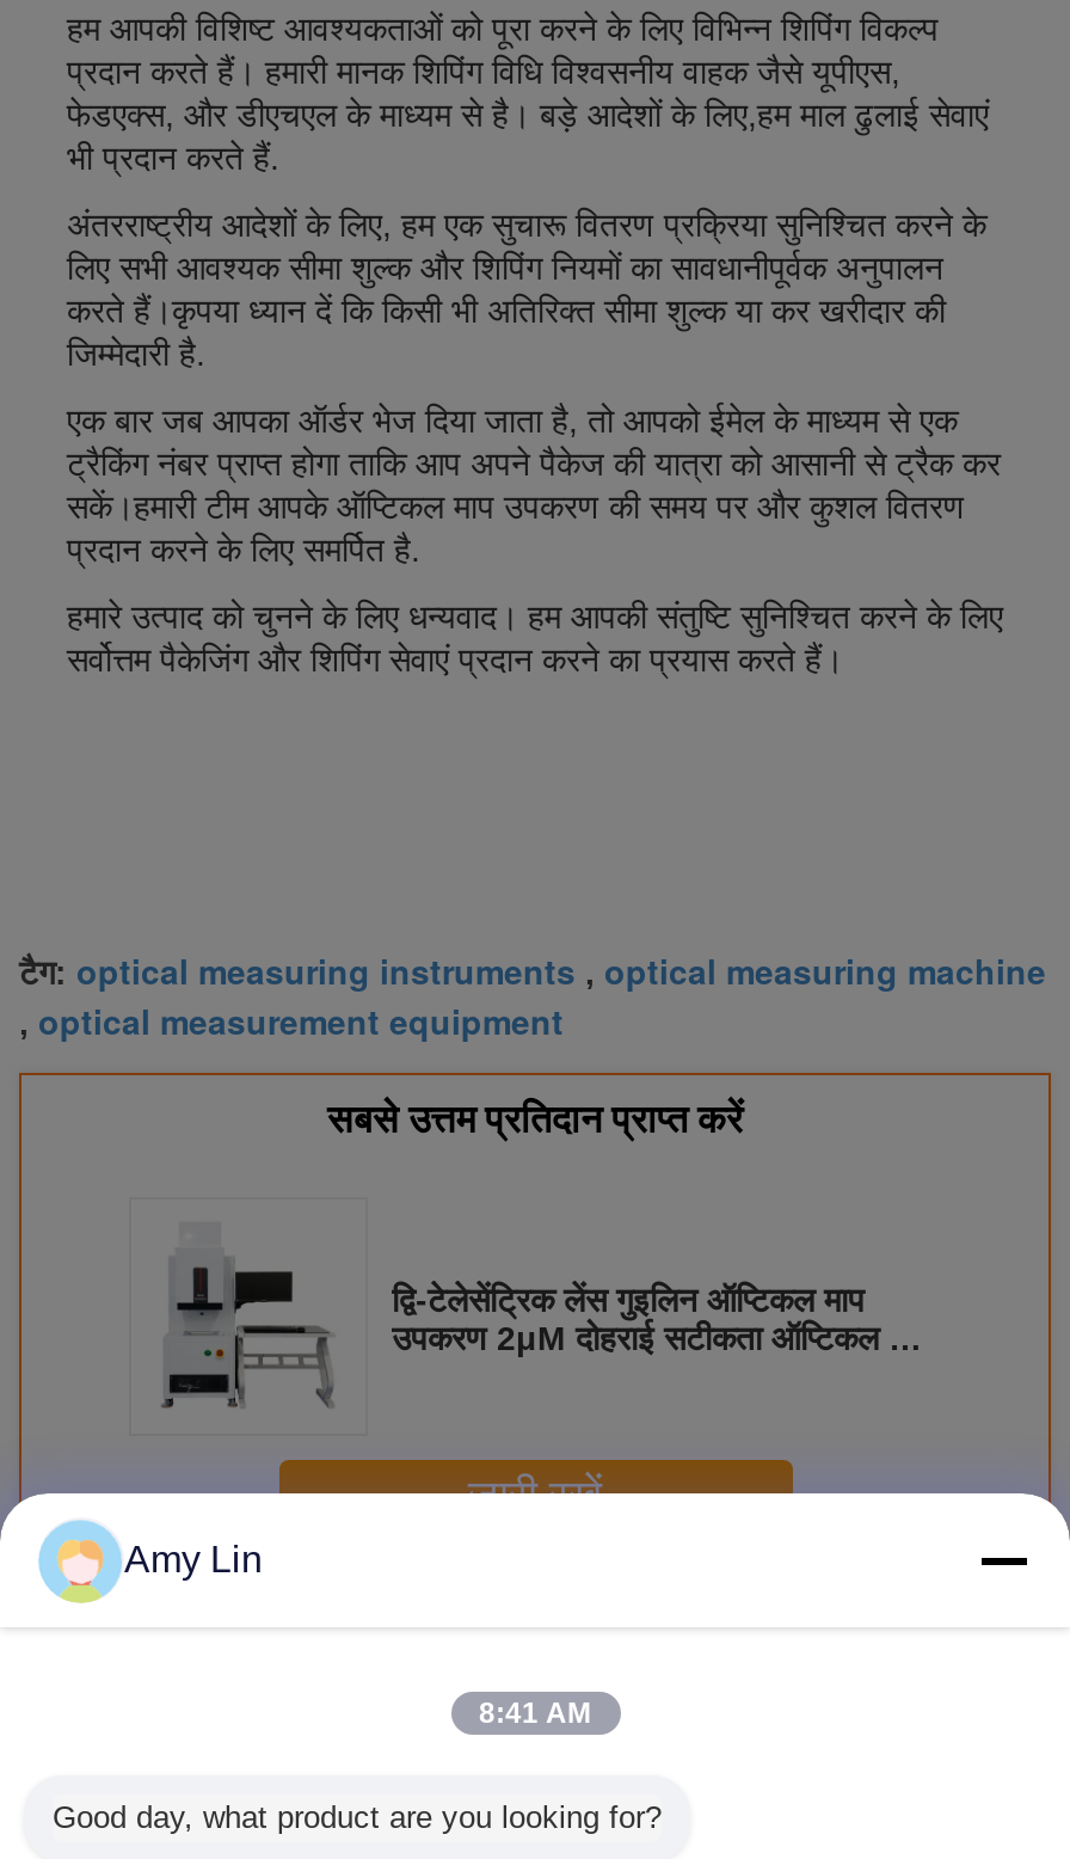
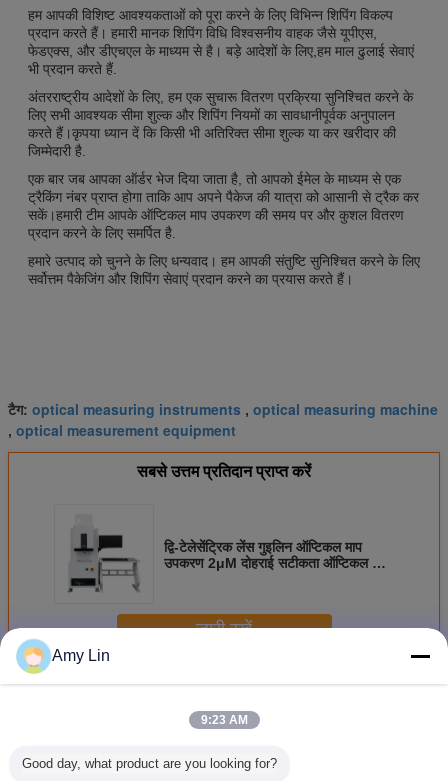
- 8:41 AM
+ 9:23 AM
